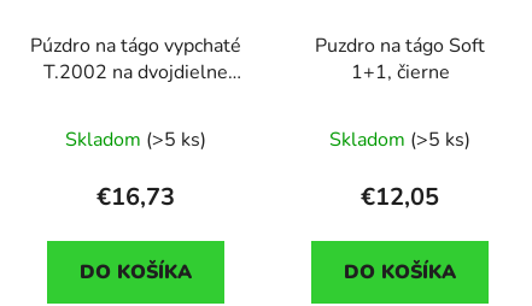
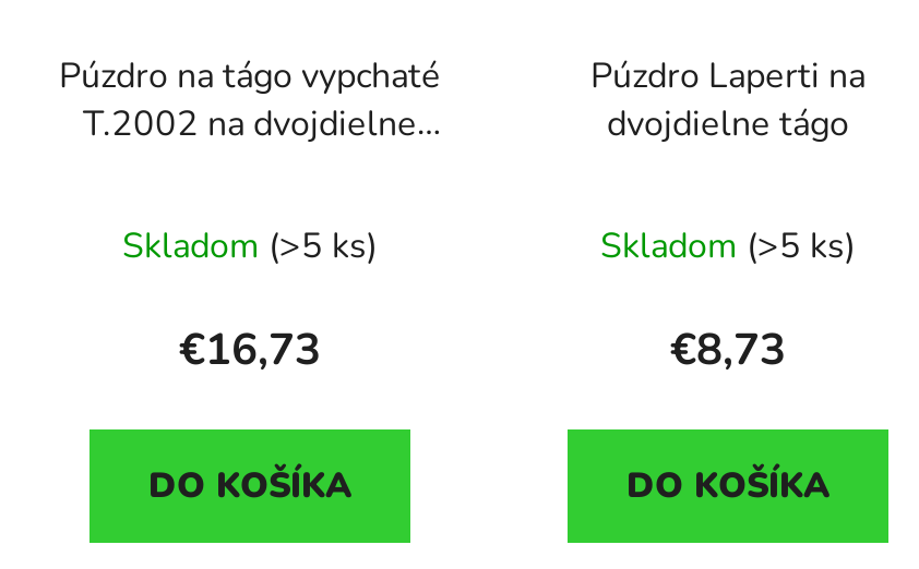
- Puzdro na tágo Soft
- 1+1, čierne
+ Púzdro Laperti na
+ dvojdielne tágo

- €12,05
+ €8,73
